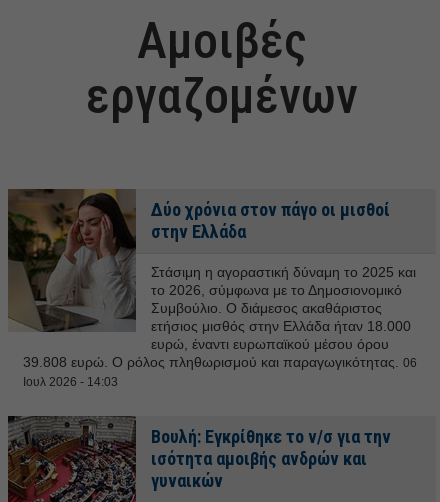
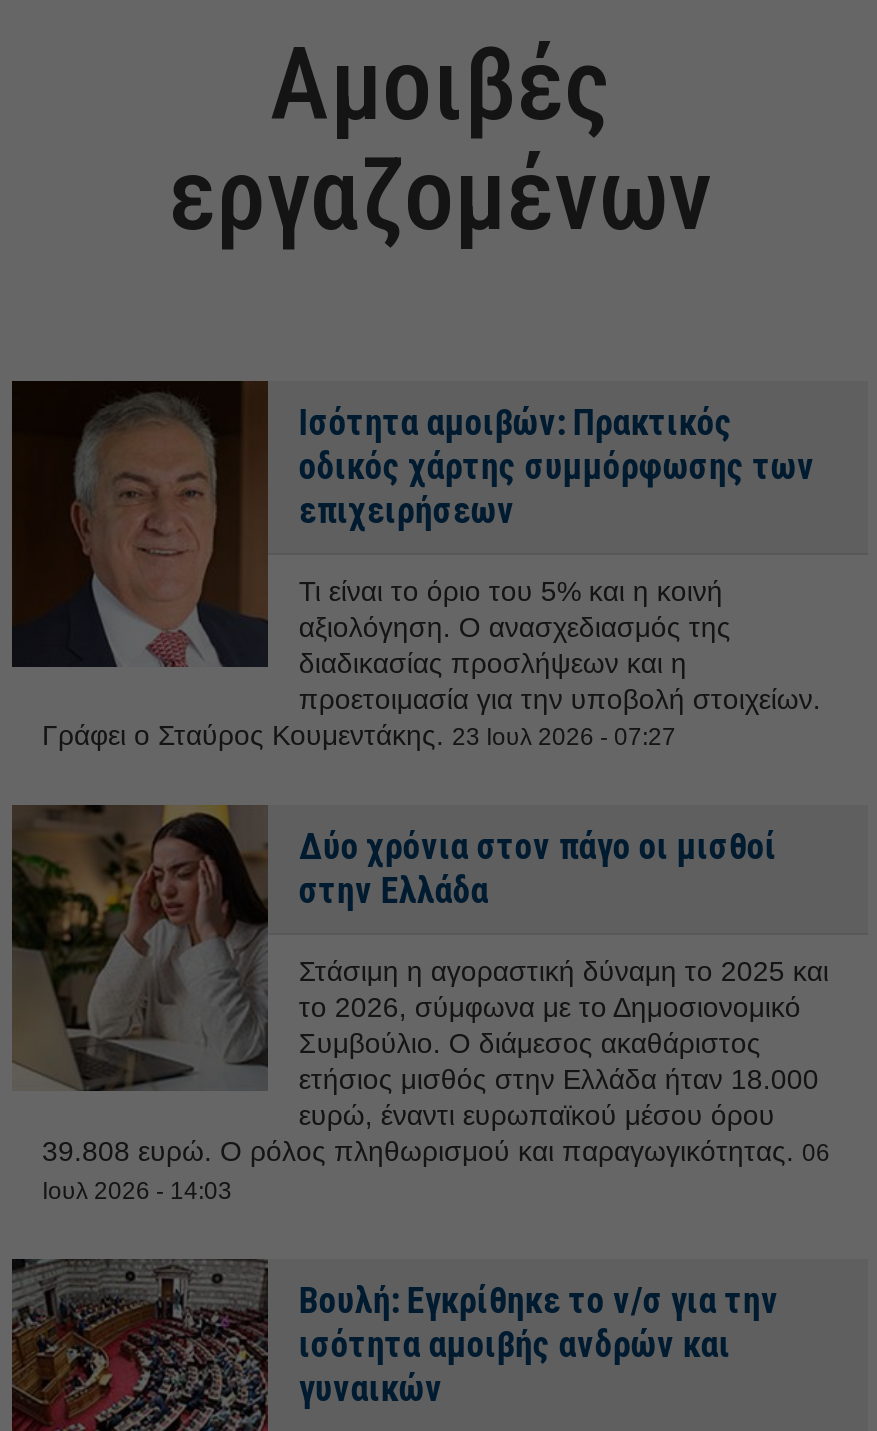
+ [image]
+ Ισότητα αμοιβών: Πρακτικός
+ οδικός χάρτης συμμόρφωσης των
+ επιχειρήσεων
+ Τι είναι το όριο του 5% και η κοινή
+ αξιολόγηση. Ο ανασχεδιασμός της
+ διαδικασίας προσλήψεων και η
+ προετοιμασία για την υποβολή στοιχείων.
+ Γράφει ο Σταύρος Κουμεντάκης. 23 Ιουλ 2026 - 07:27
